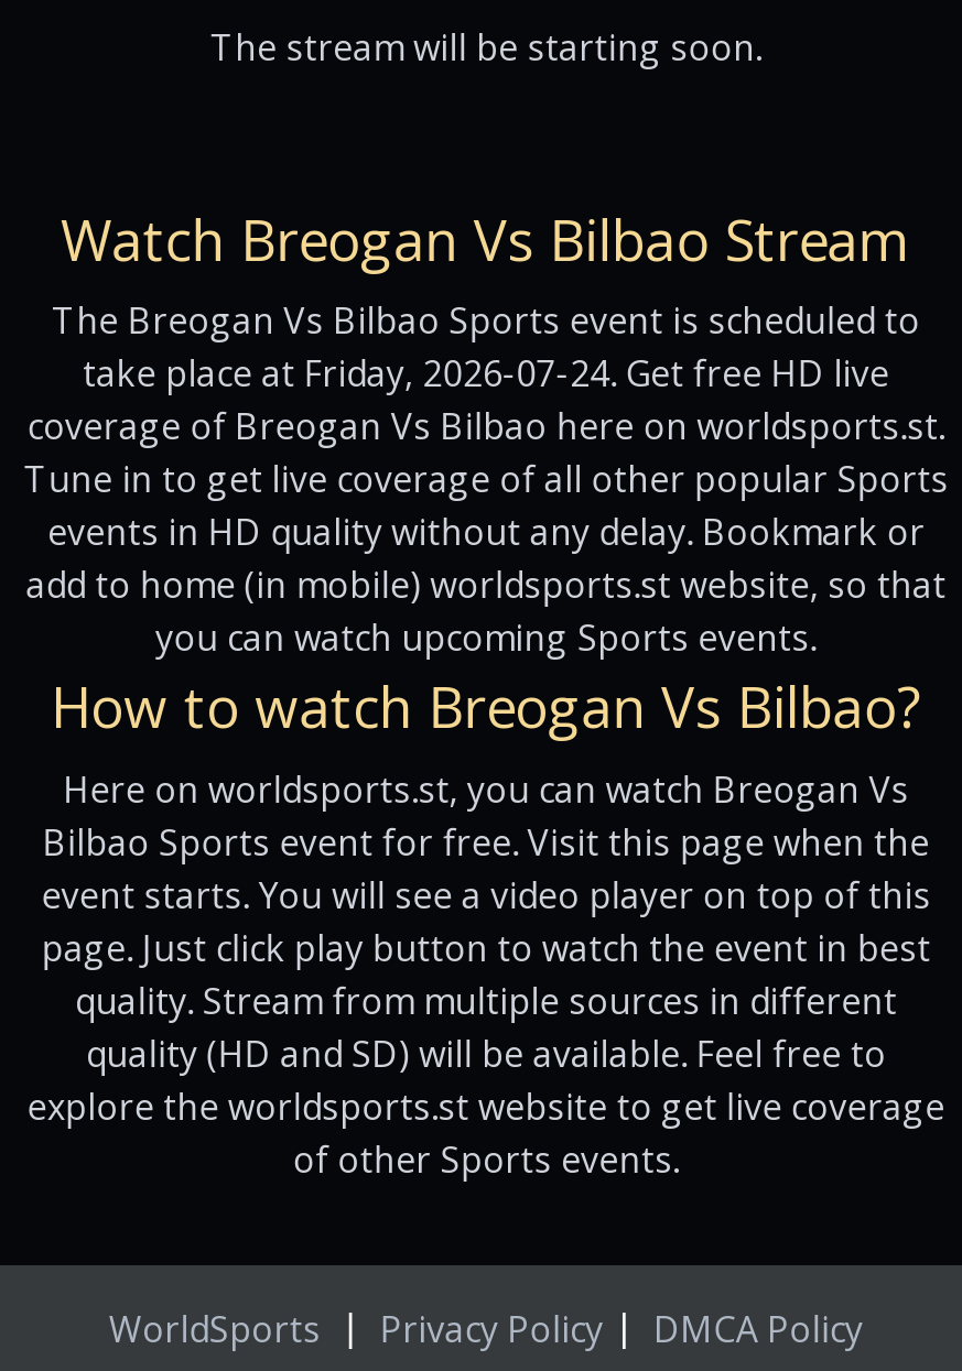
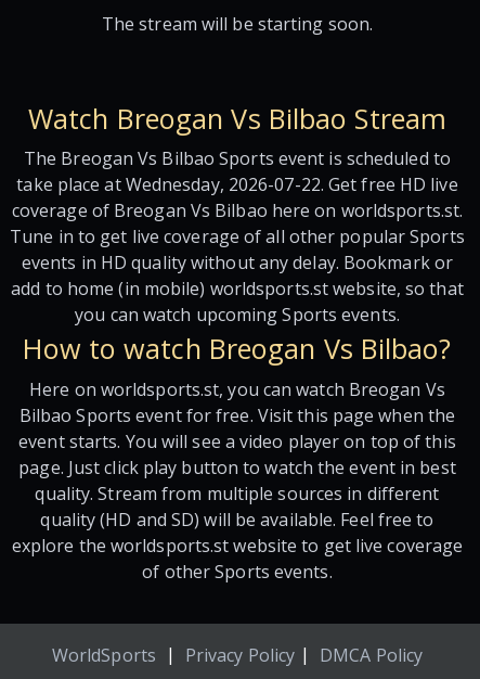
- take place at Friday, 2026-07-24. Get free HD live
+ take place at Wednesday, 2026-07-22. Get free HD live
